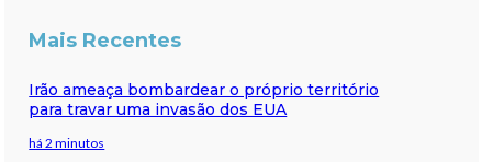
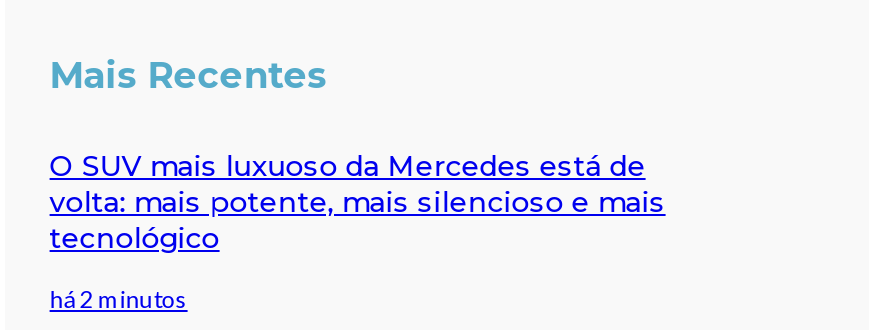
- Irão ameaça bombardear o próprio território
- para travar uma invasão dos EUA
+ O SUV mais luxuoso da Mercedes está de
+ volta: mais potente, mais silencioso e mais
+ tecnológico
